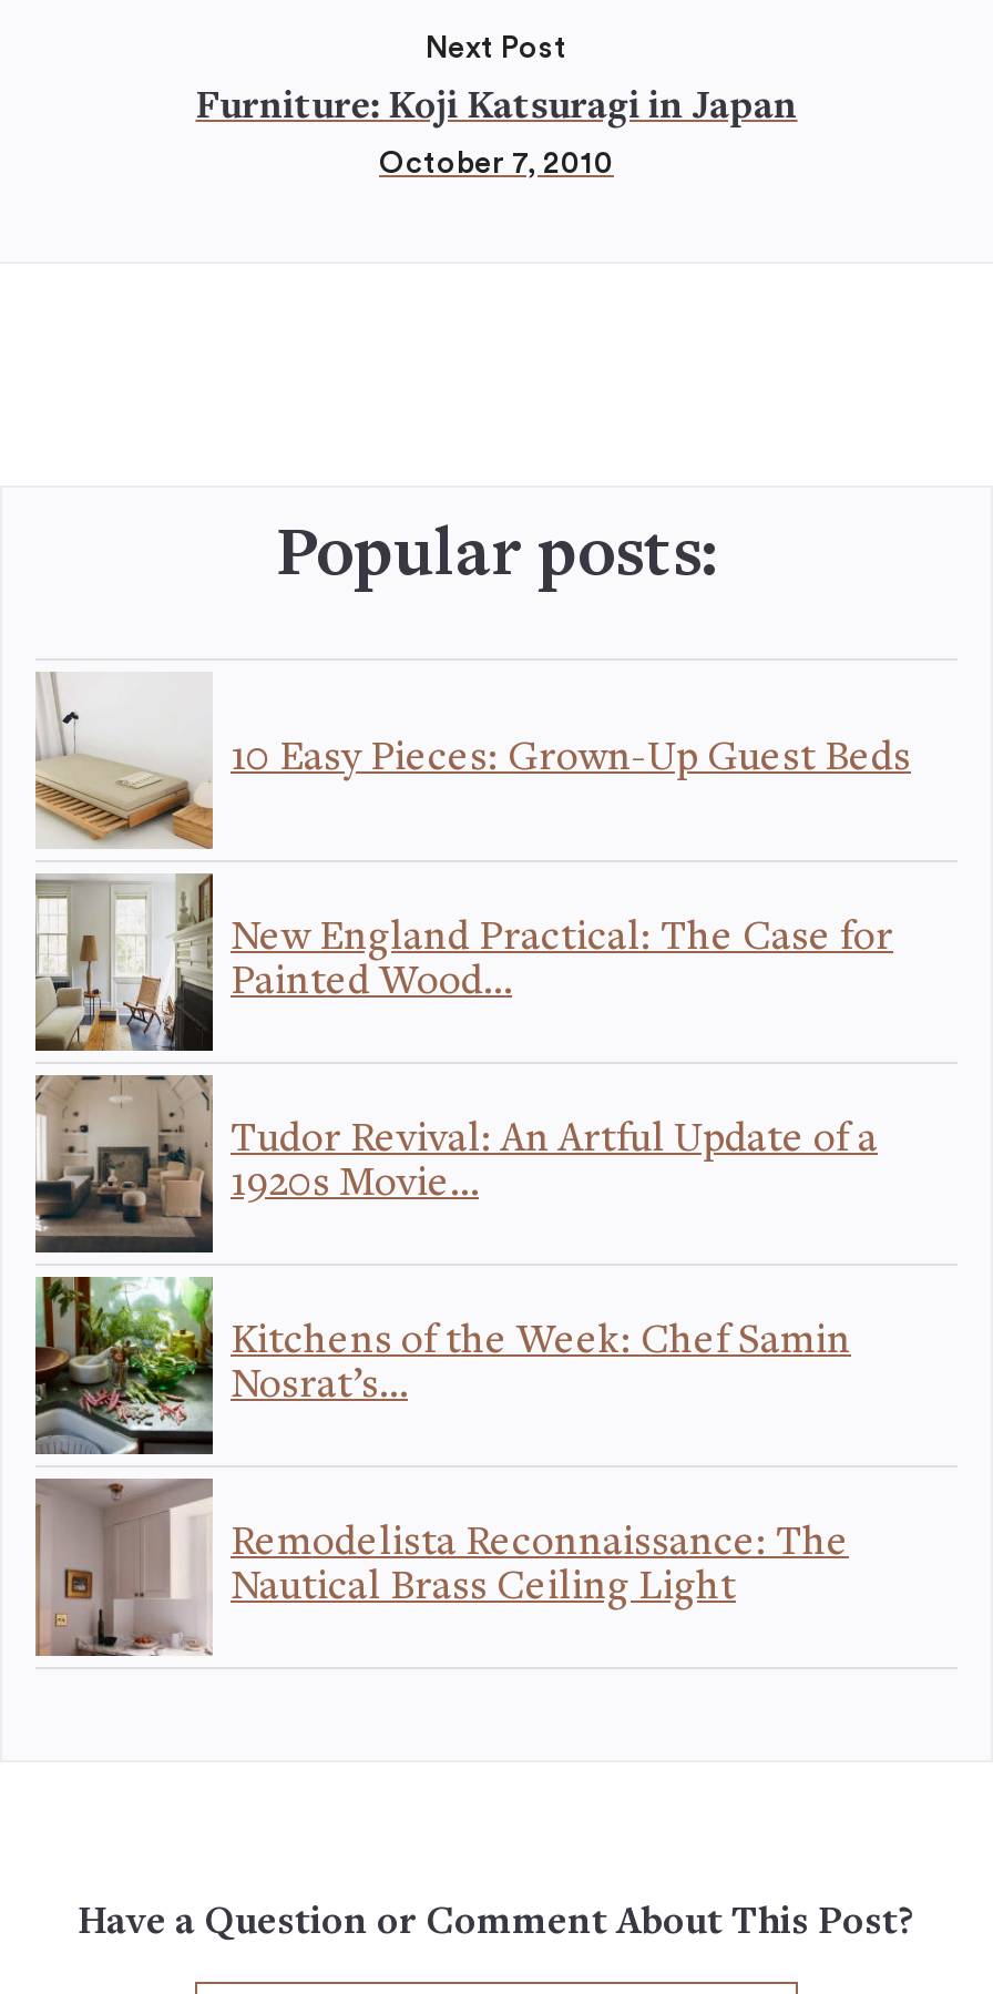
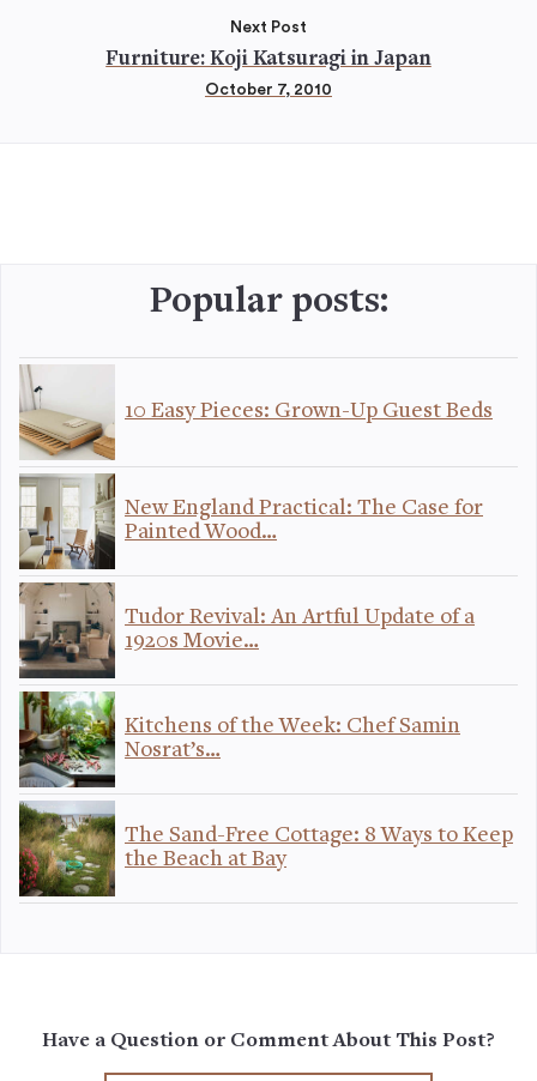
- [image]
- Remodelista Reconnaissance: The
- Nautical Brass Ceiling Light
+ [image]
+ The Sand-Free Cottage: 8 Ways to Keep
+ the Beach at Bay
